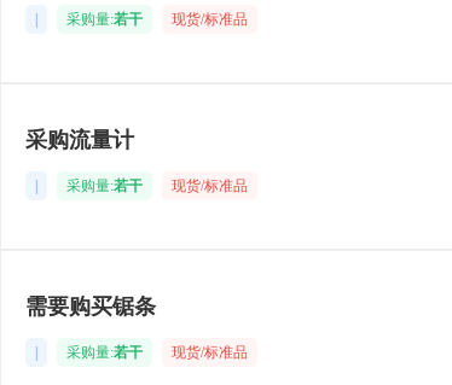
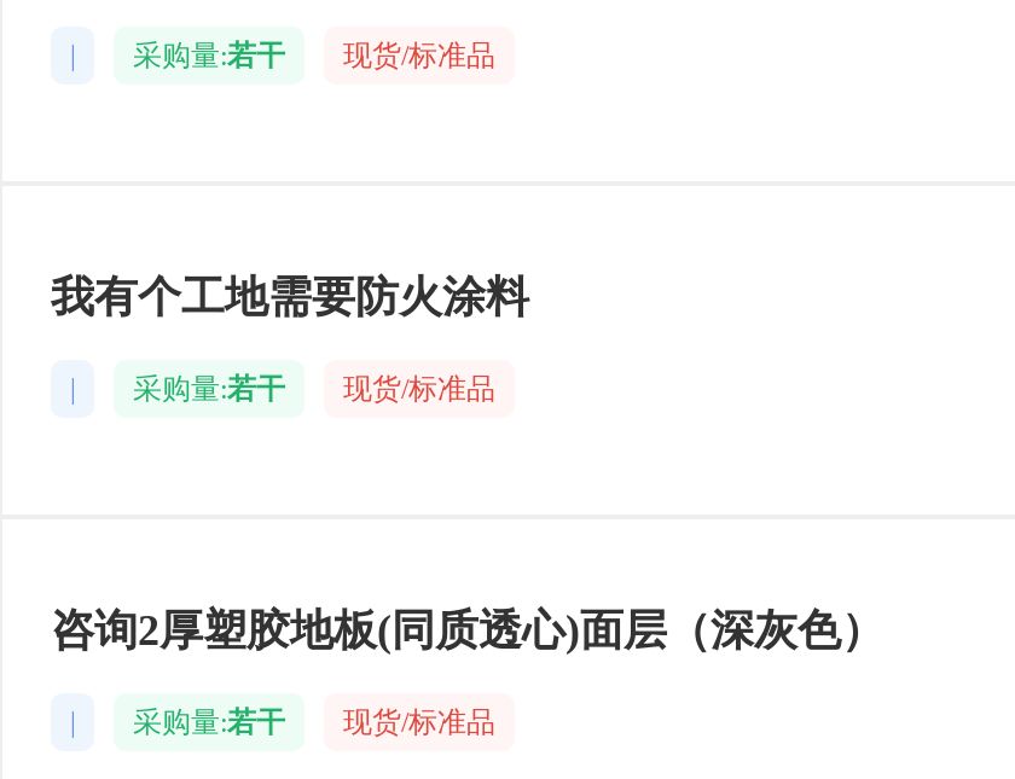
- 采购流量计
+ 我有个工地需要防火涂料

- 需要购买锯条
+ 咨询2厚塑胶地板(同质透心)面层（深灰色）
